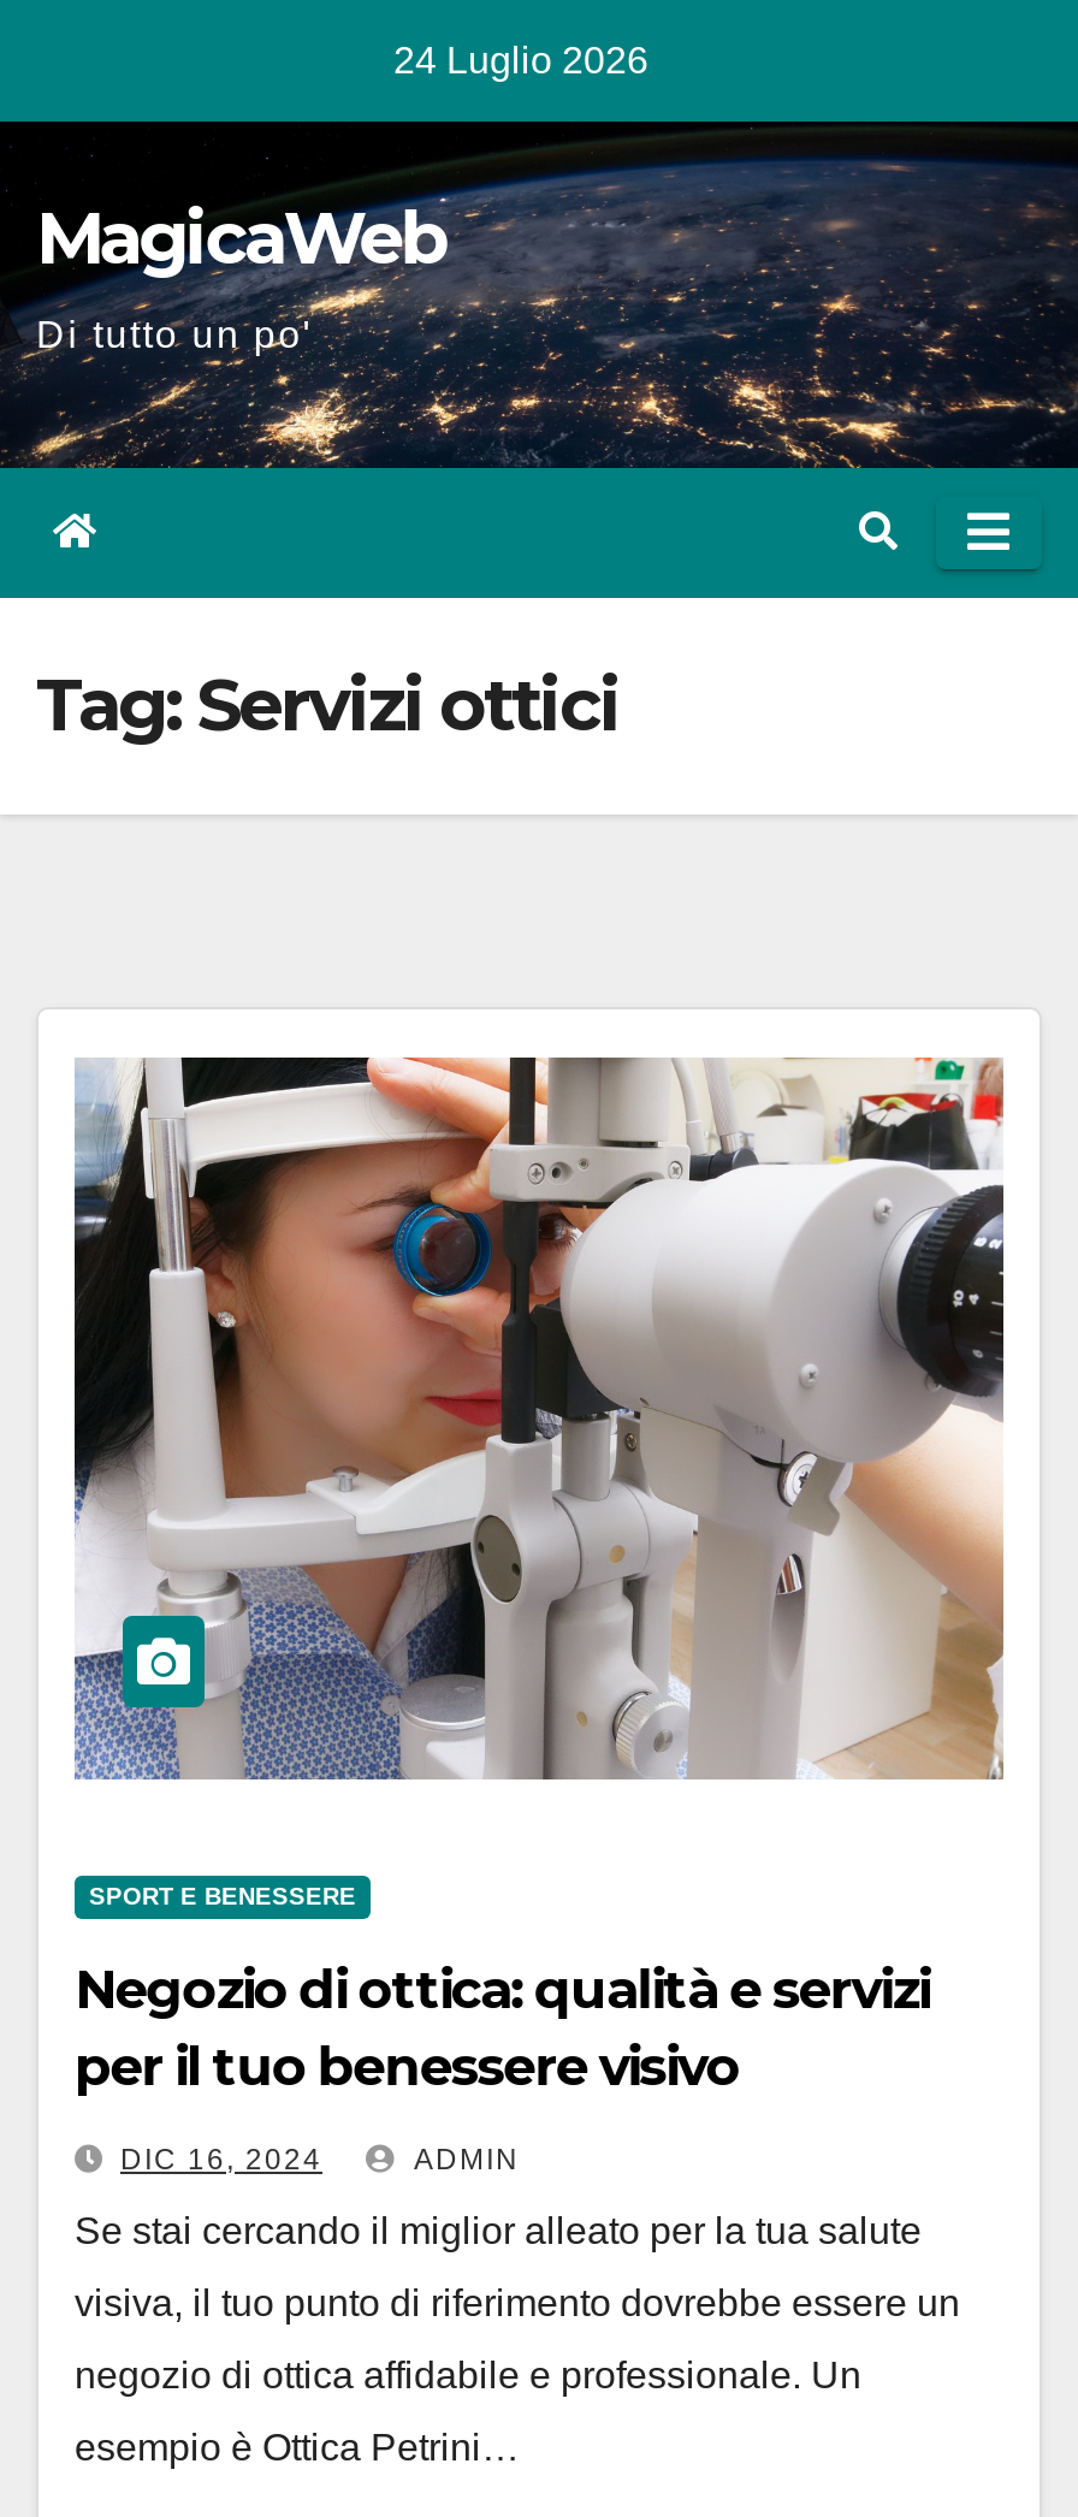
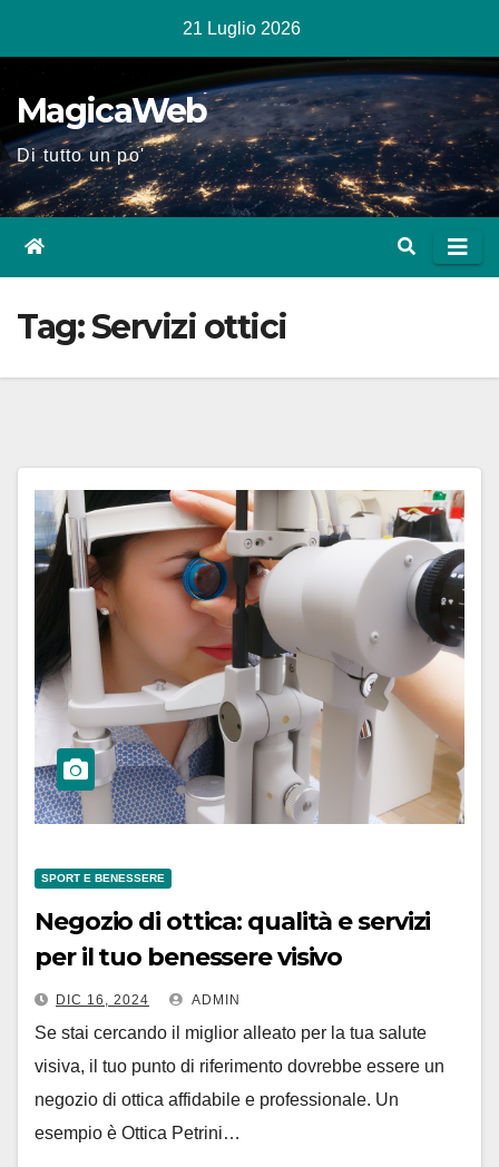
- 24 Luglio 2026
+ 21 Luglio 2026
